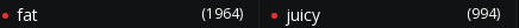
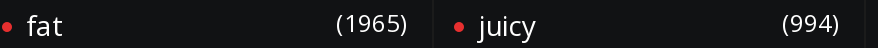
- (1964)
+ (1965)
